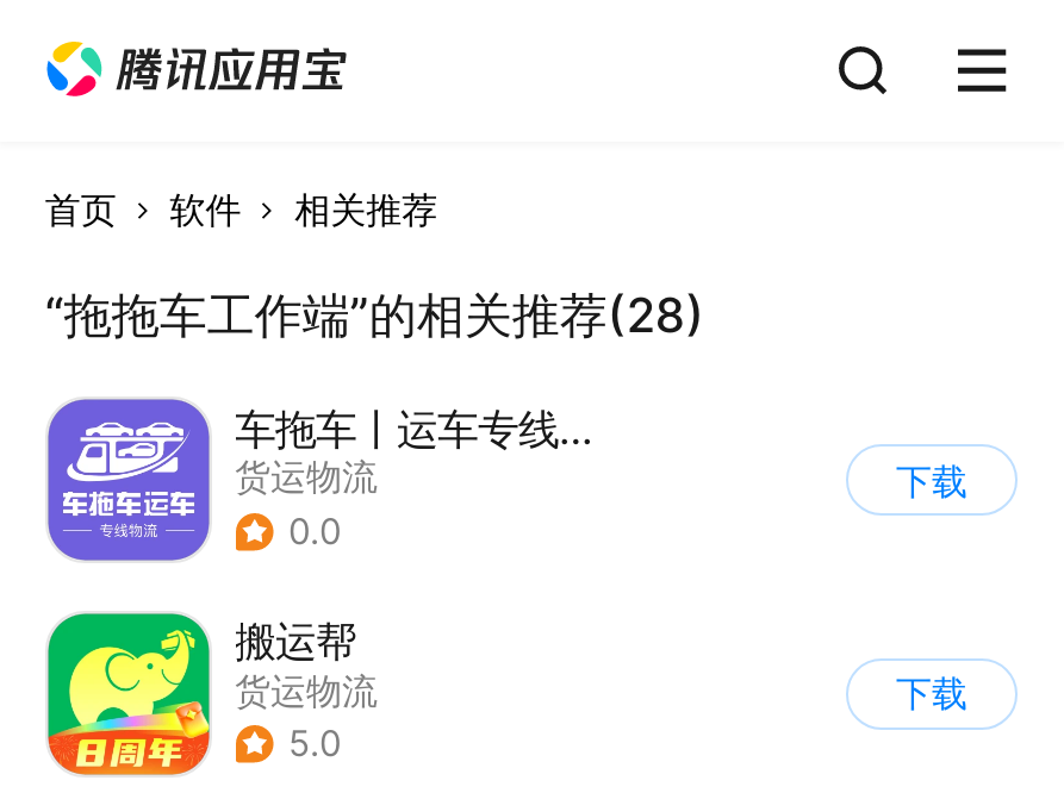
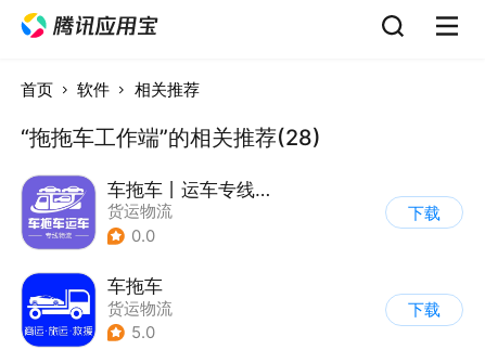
- [image]
- 搬运帮
+ [image]
+ 车拖车
